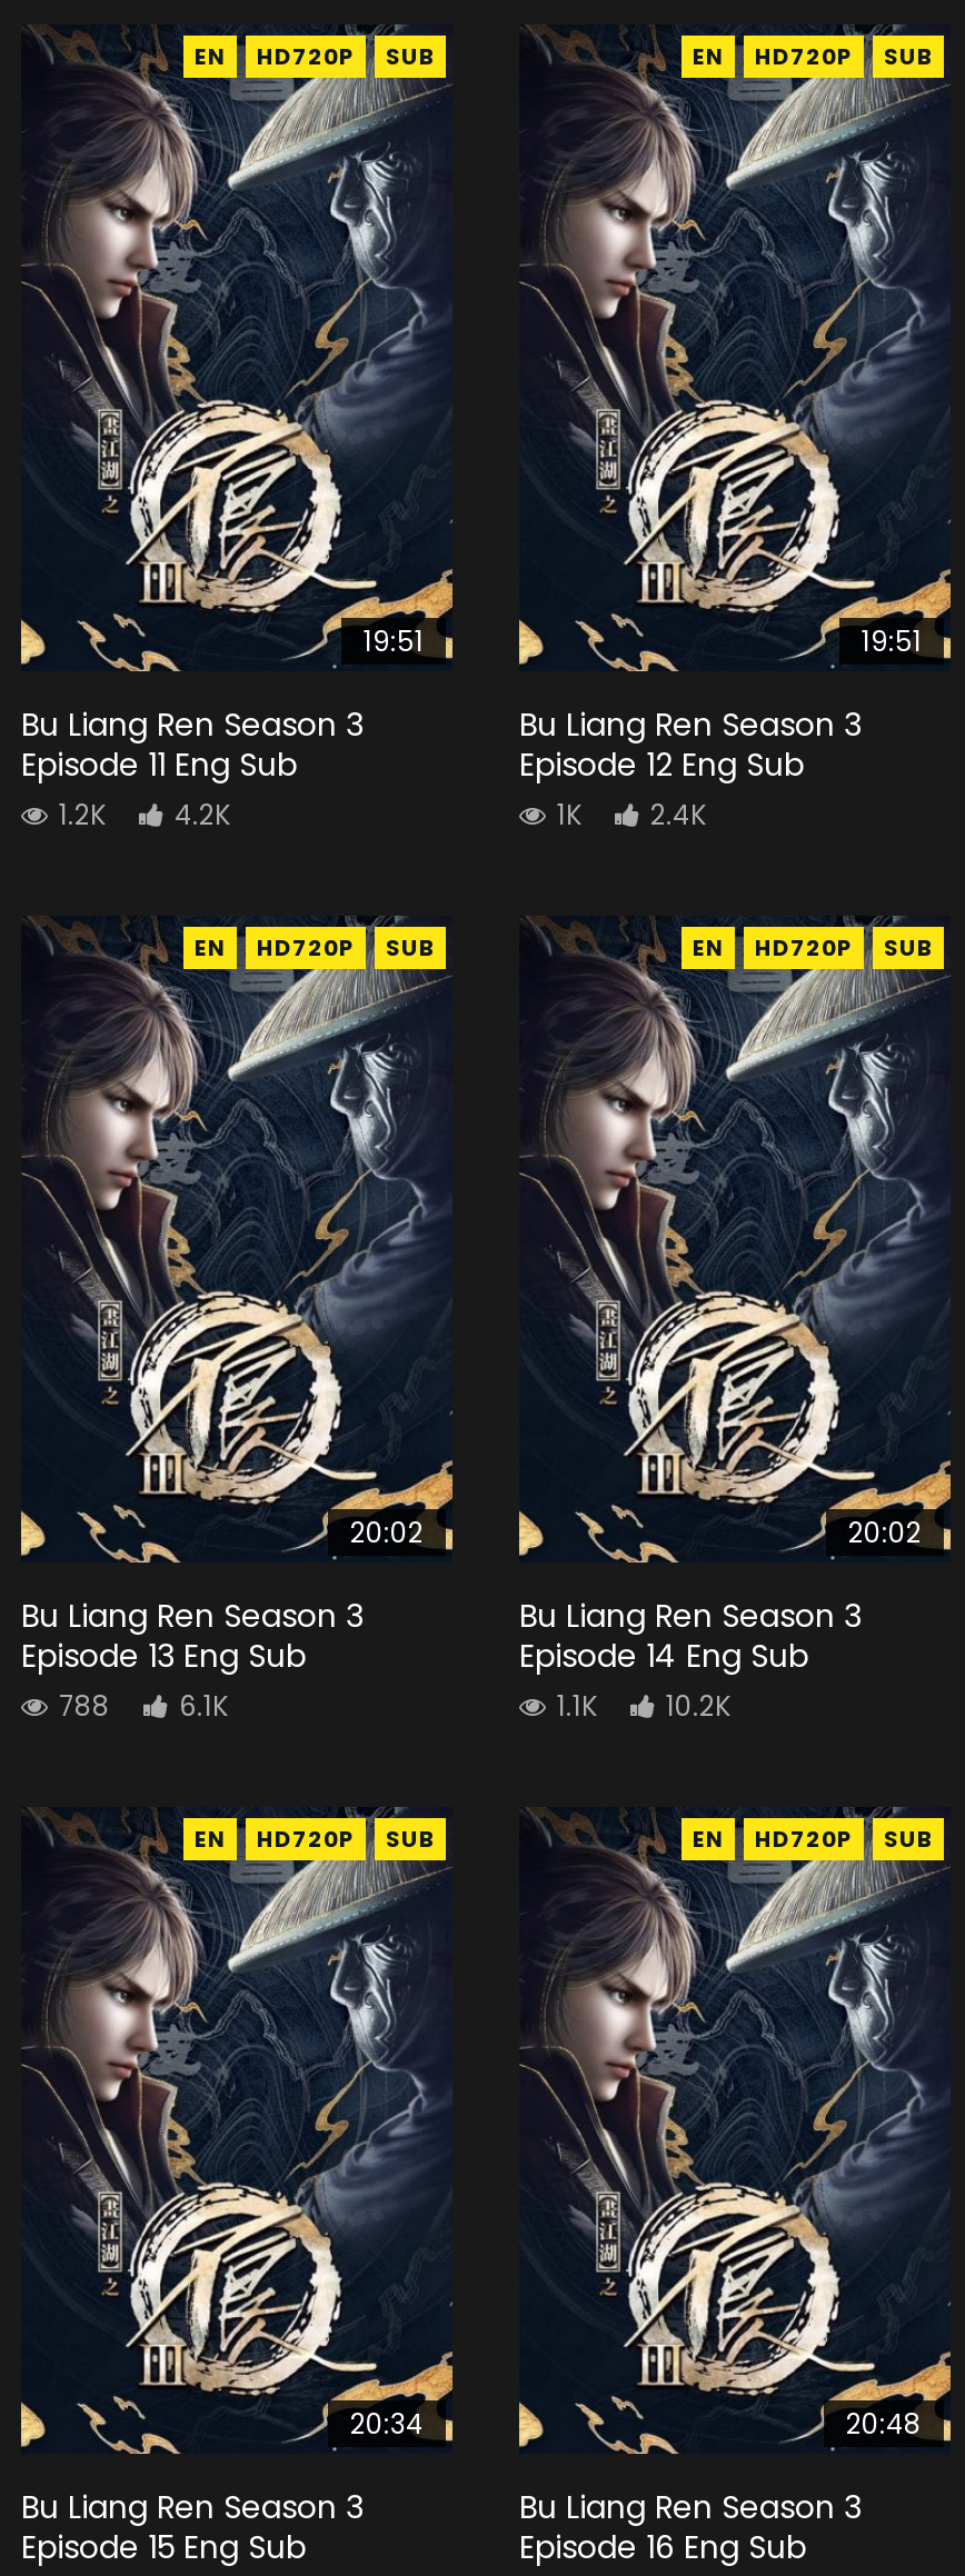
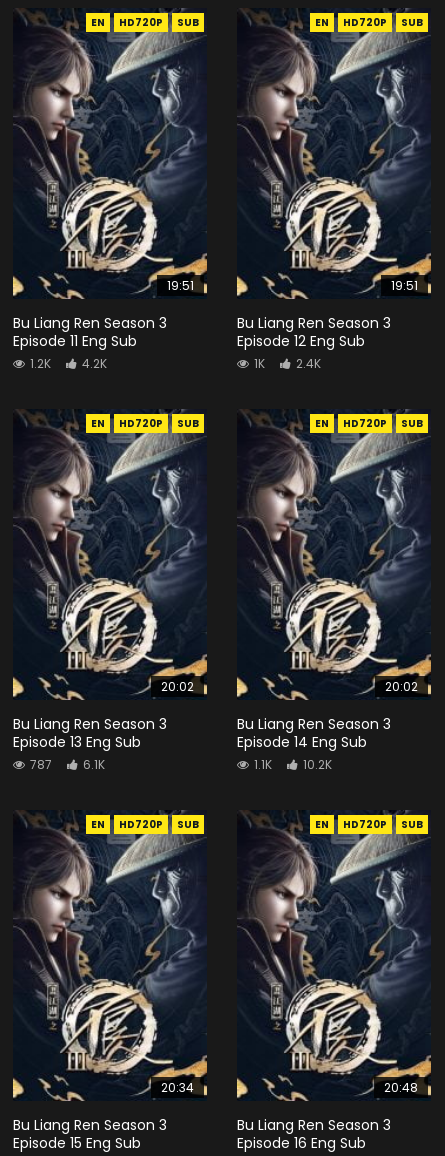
- 788 6.1K
+ 787 6.1K
